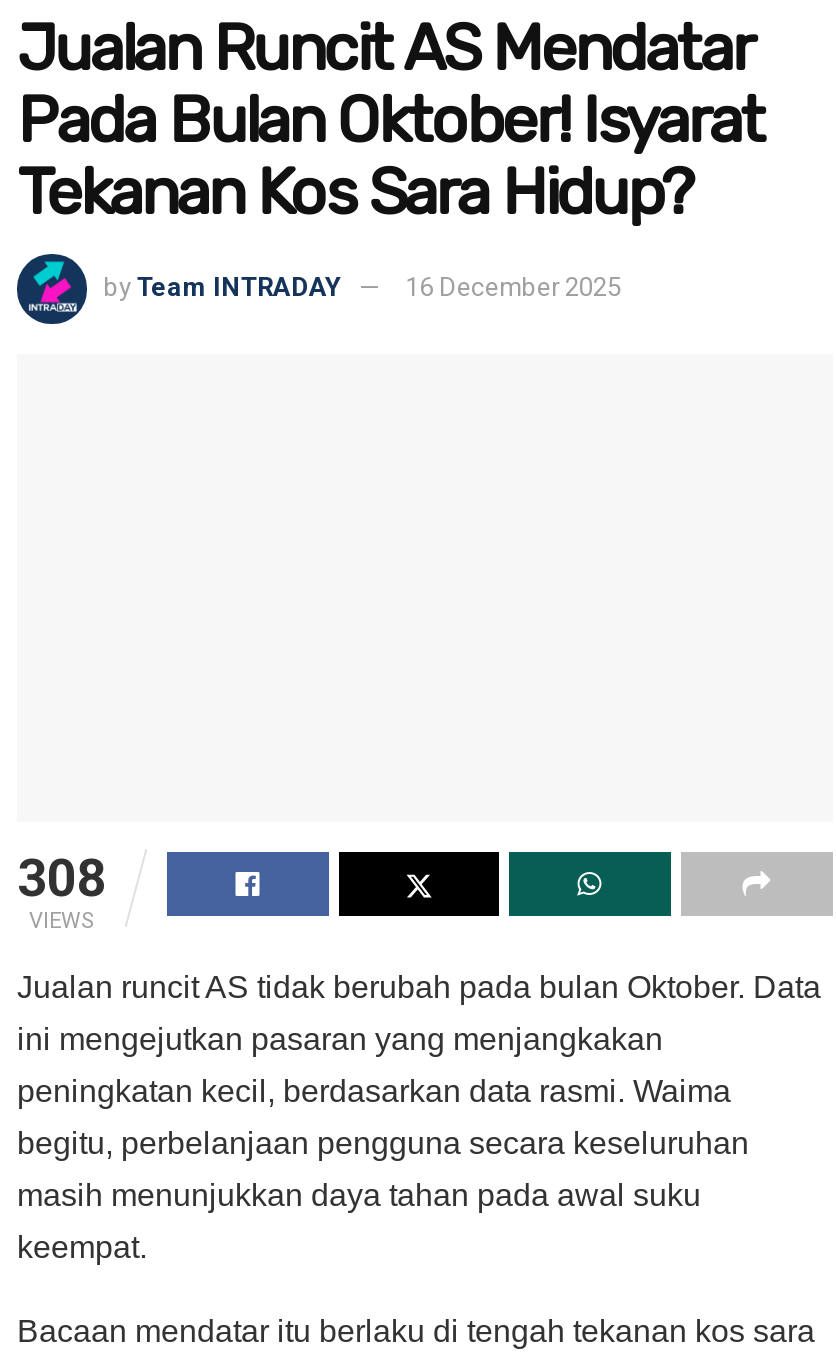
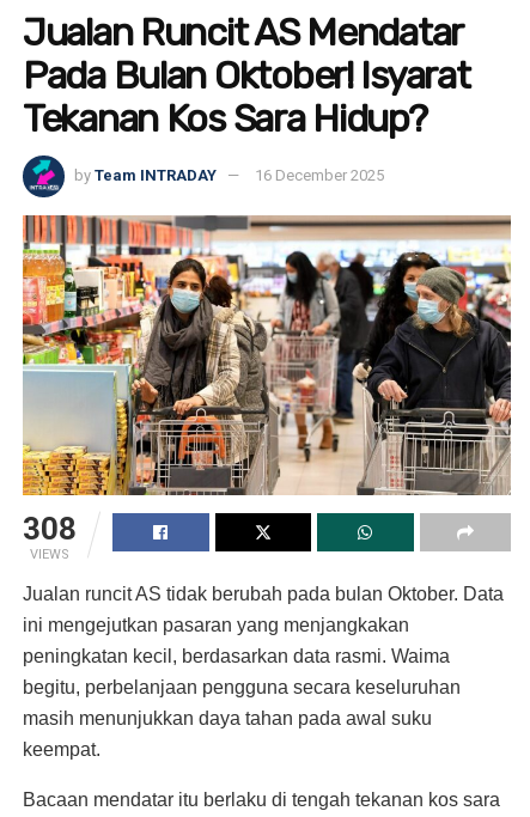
+ [image]
